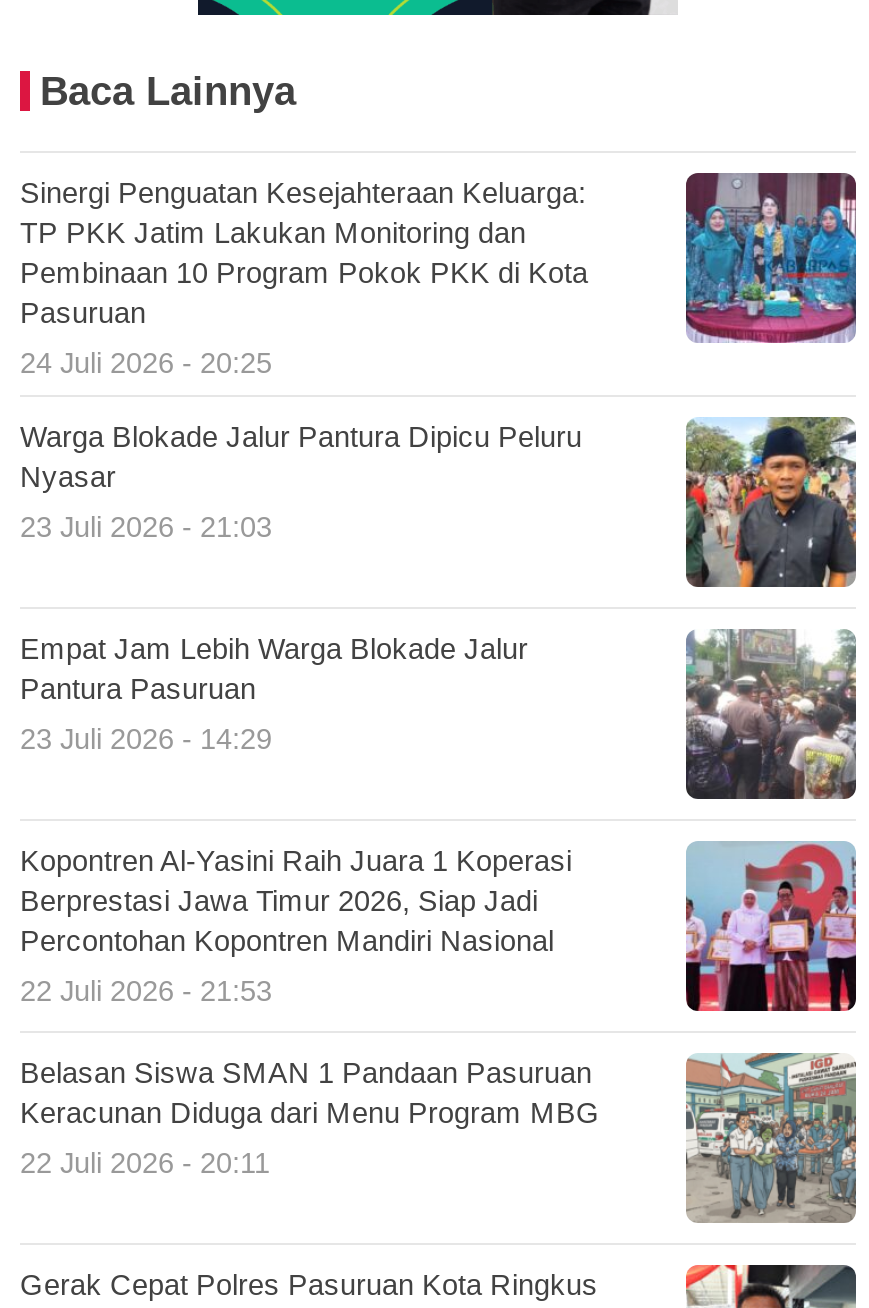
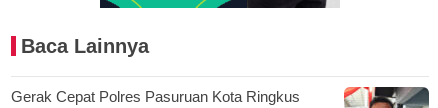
- Sinergi Penguatan Kesejahteraan Keluarga:
- TP PKK Jatim Lakukan Monitoring dan
- Pembinaan 10 Program Pokok PKK di Kota
- Pasuruan
- 24 Juli 2026 - 20:25
- Warga Blokade Jalur Pantura Dipicu Peluru
- Nyasar
- 23 Juli 2026 - 21:03

- [image]

- [image]

- Empat Jam Lebih Warga Blokade Jalur
- Pantura Pasuruan
- 23 Juli 2026 - 14:29

- [image]

- Kopontren Al-Yasini Raih Juara 1 Koperasi
- Berprestasi Jawa Timur 2026, Siap Jadi
- Percontohan Kopontren Mandiri Nasional
- 22 Juli 2026 - 21:53
- Belasan Siswa SMAN 1 Pandaan Pasuruan
- Keracunan Diduga dari Menu Program MBG
- 22 Juli 2026 - 20:11

- [image]

- [image]
